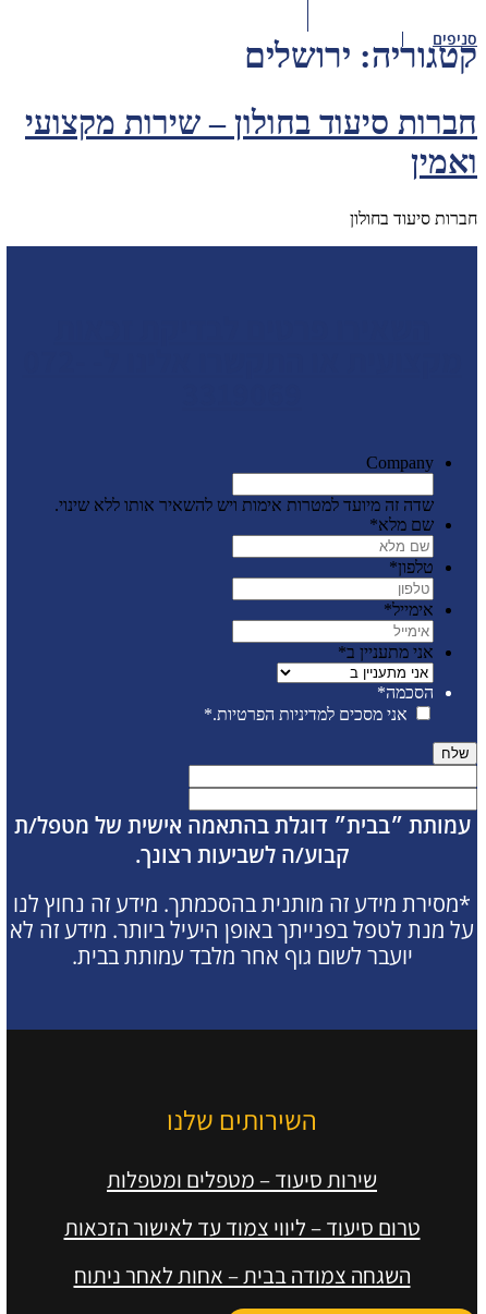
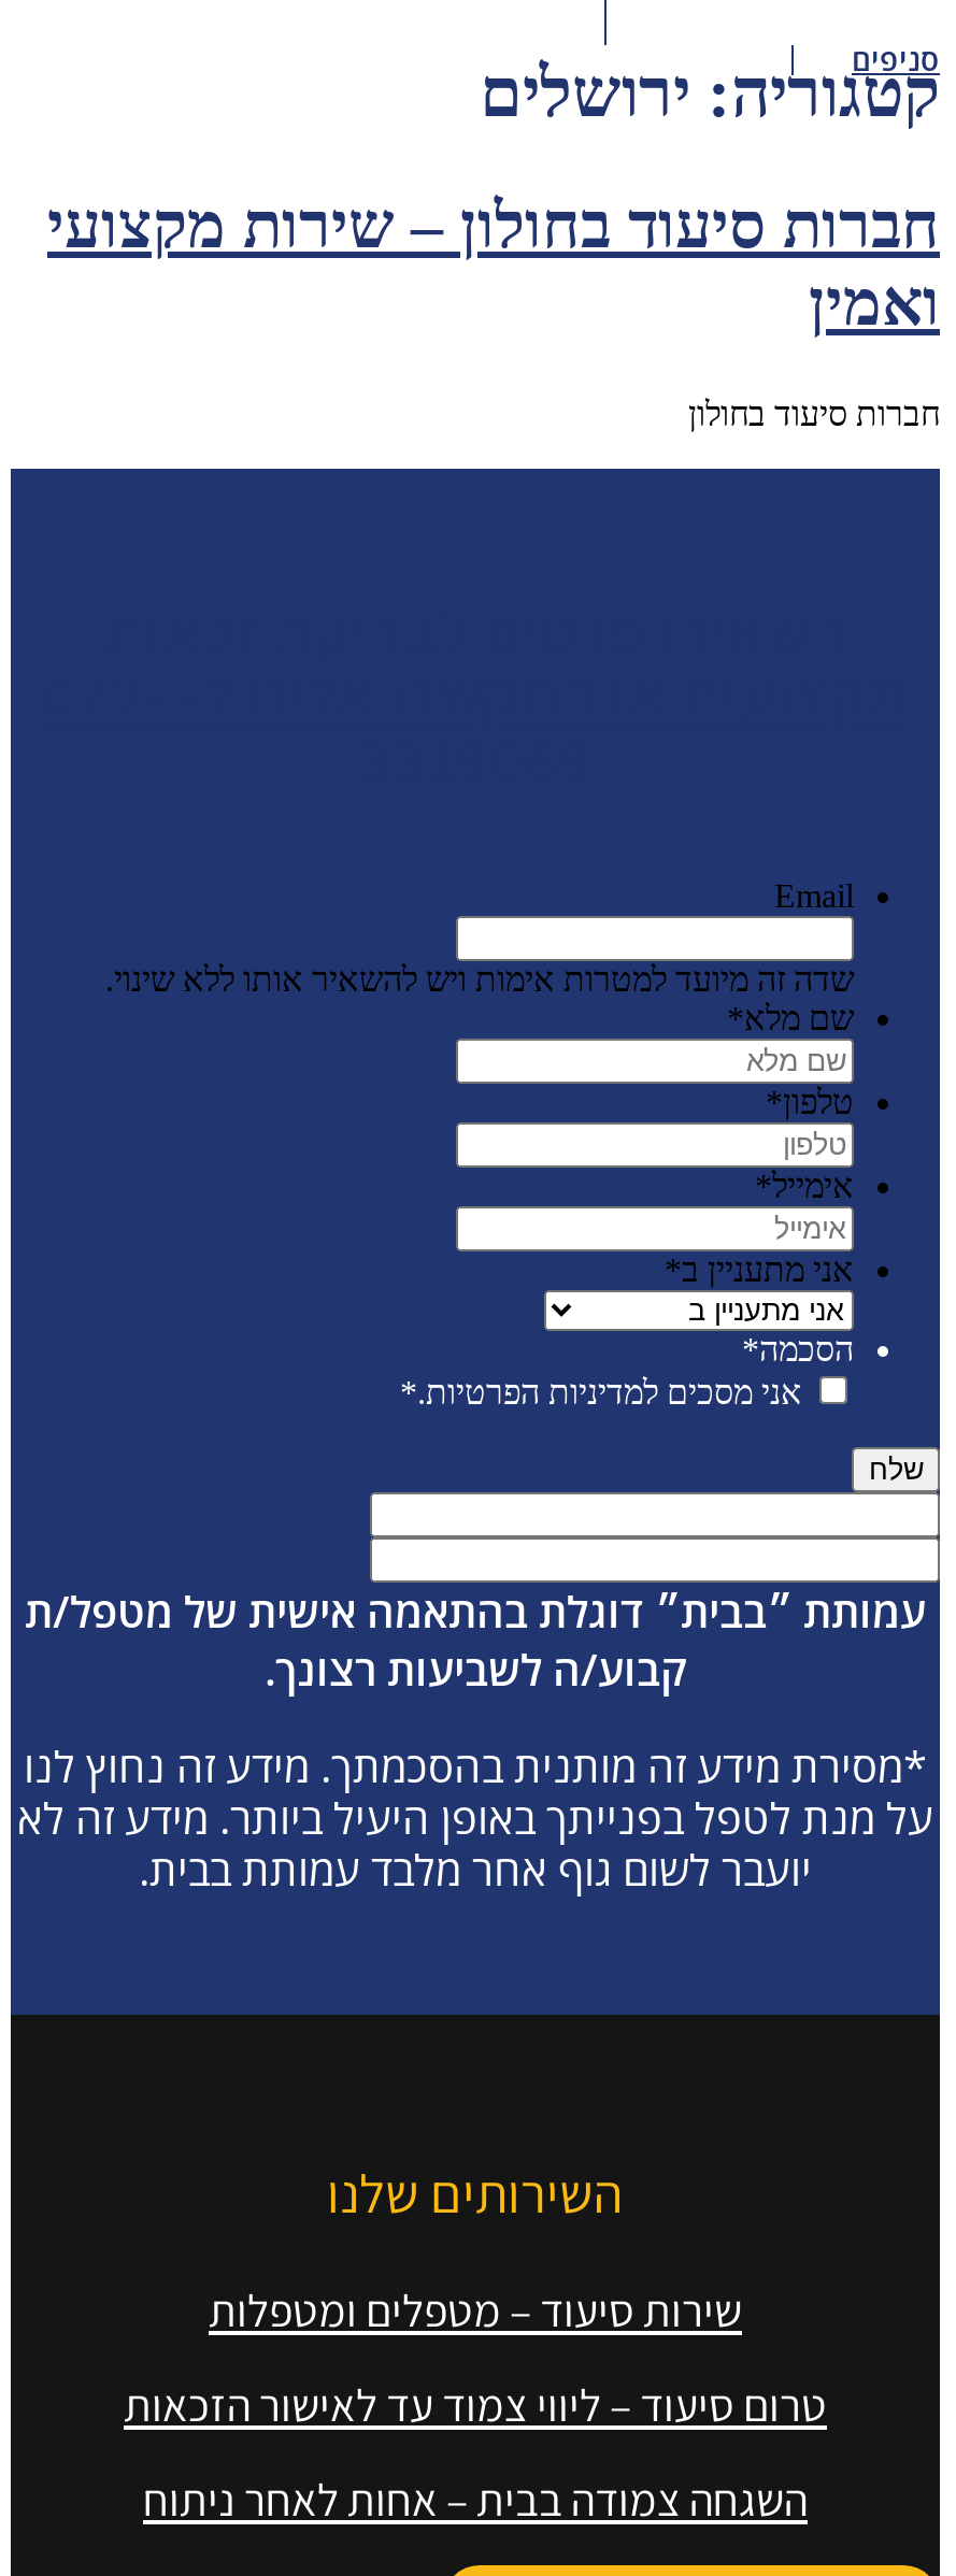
- Company
+ Email
